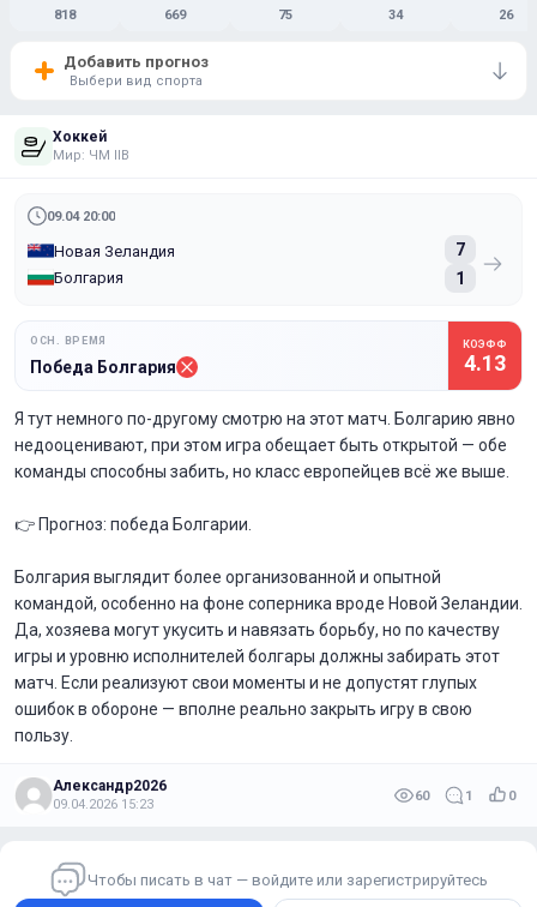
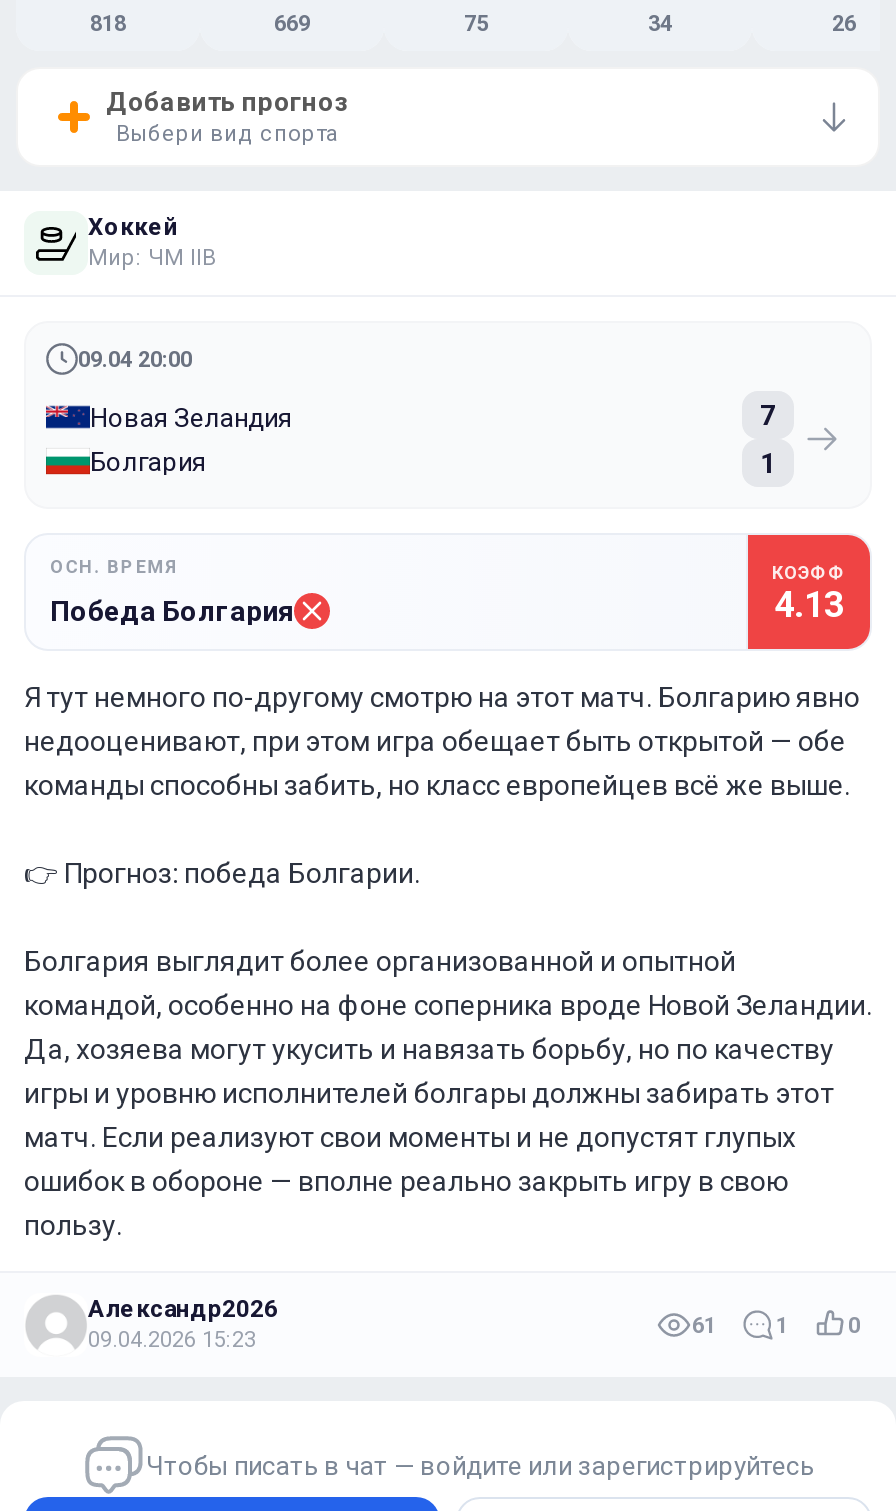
- 60
+ 61
